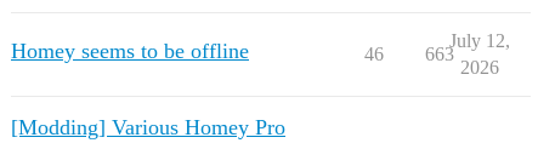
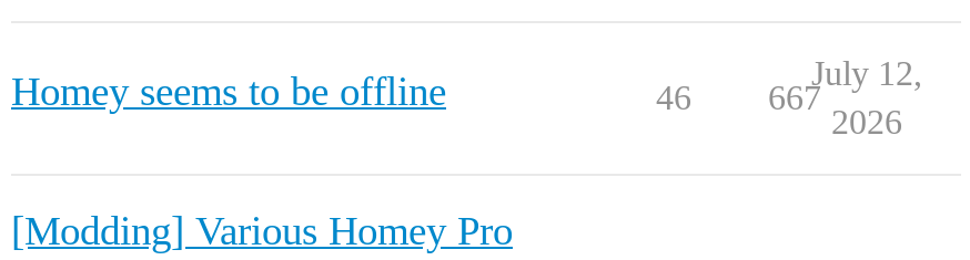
- 663
+ 667
